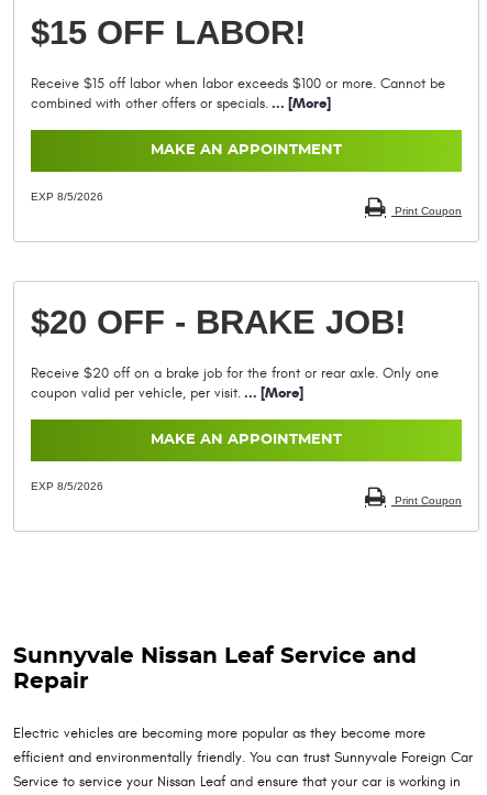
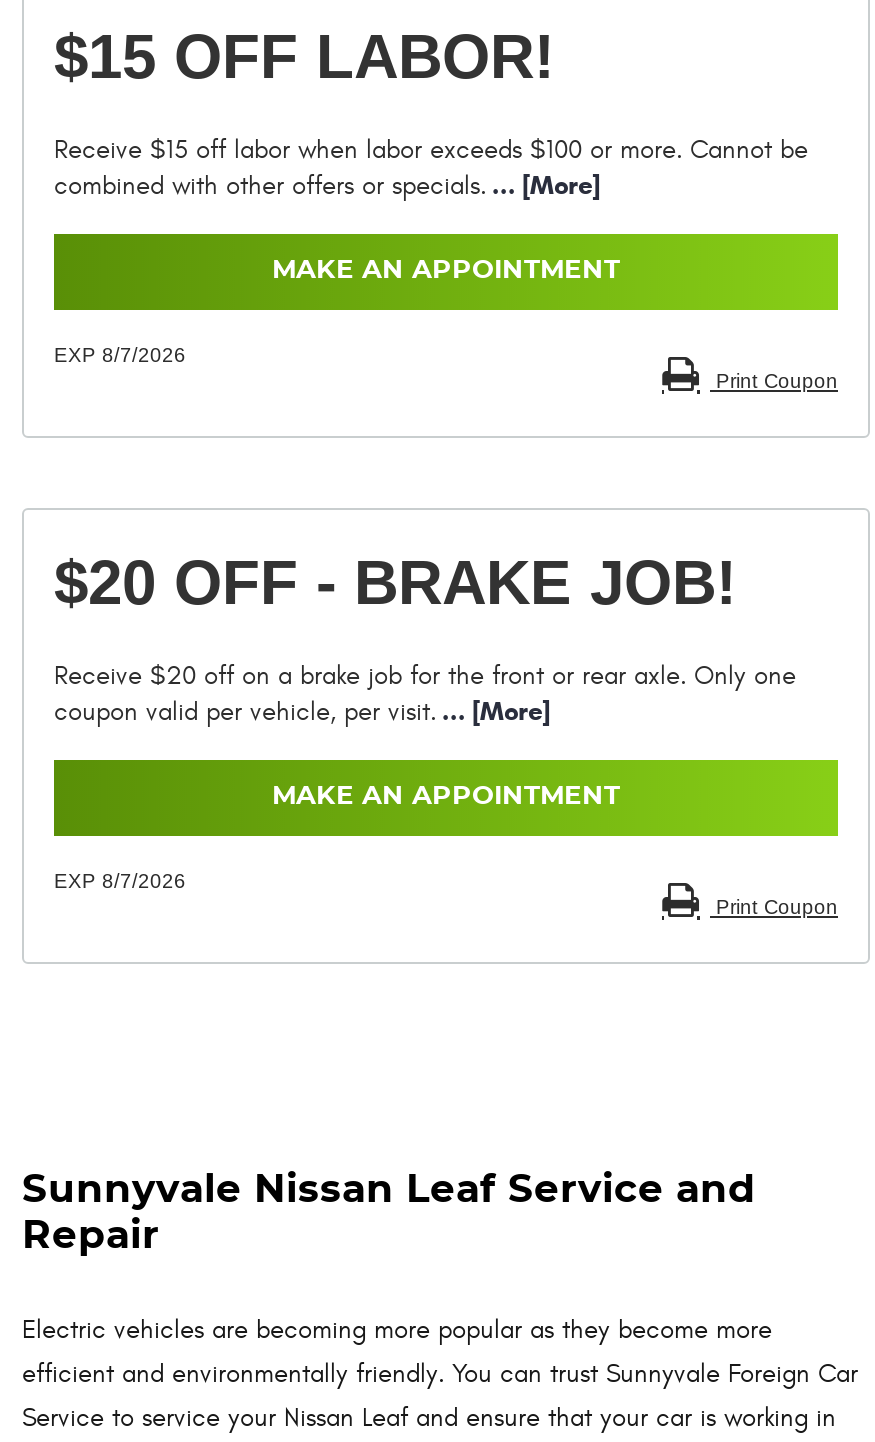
- EXP 8/5/2026
+ EXP 8/7/2026

- EXP 8/5/2026
+ EXP 8/7/2026
